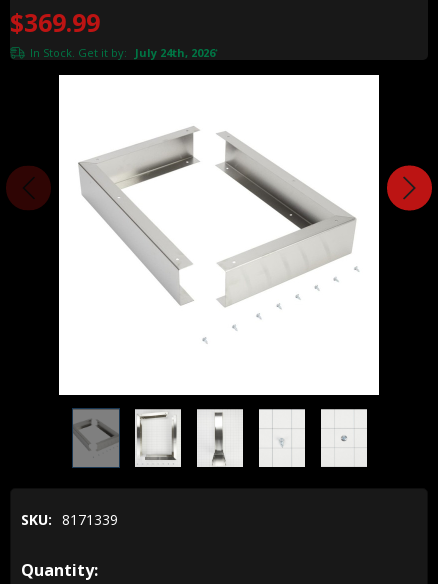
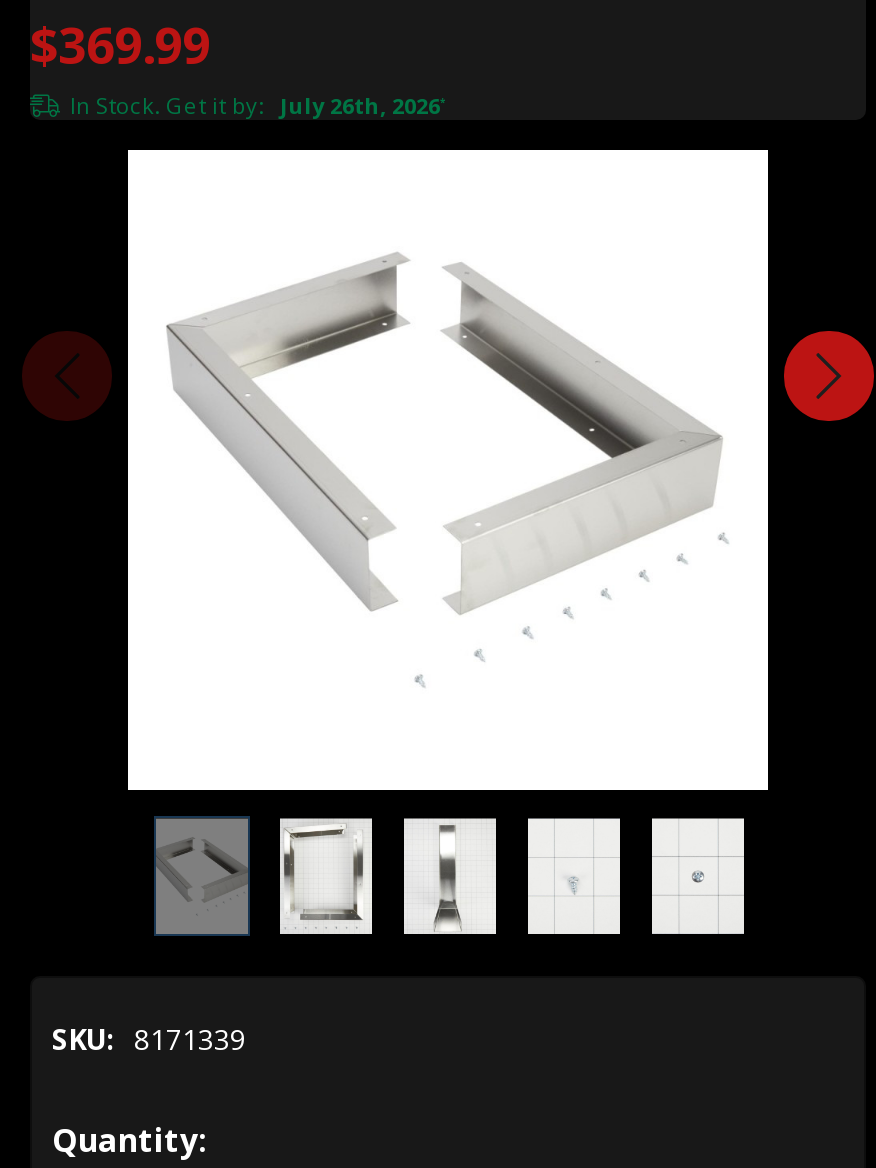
- In Stock. Get it by: July 24th, 2026*
+ In Stock. Get it by: July 26th, 2026*
